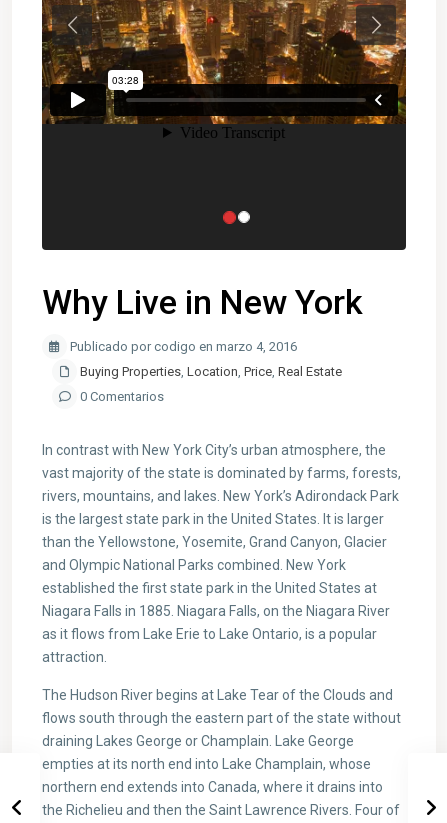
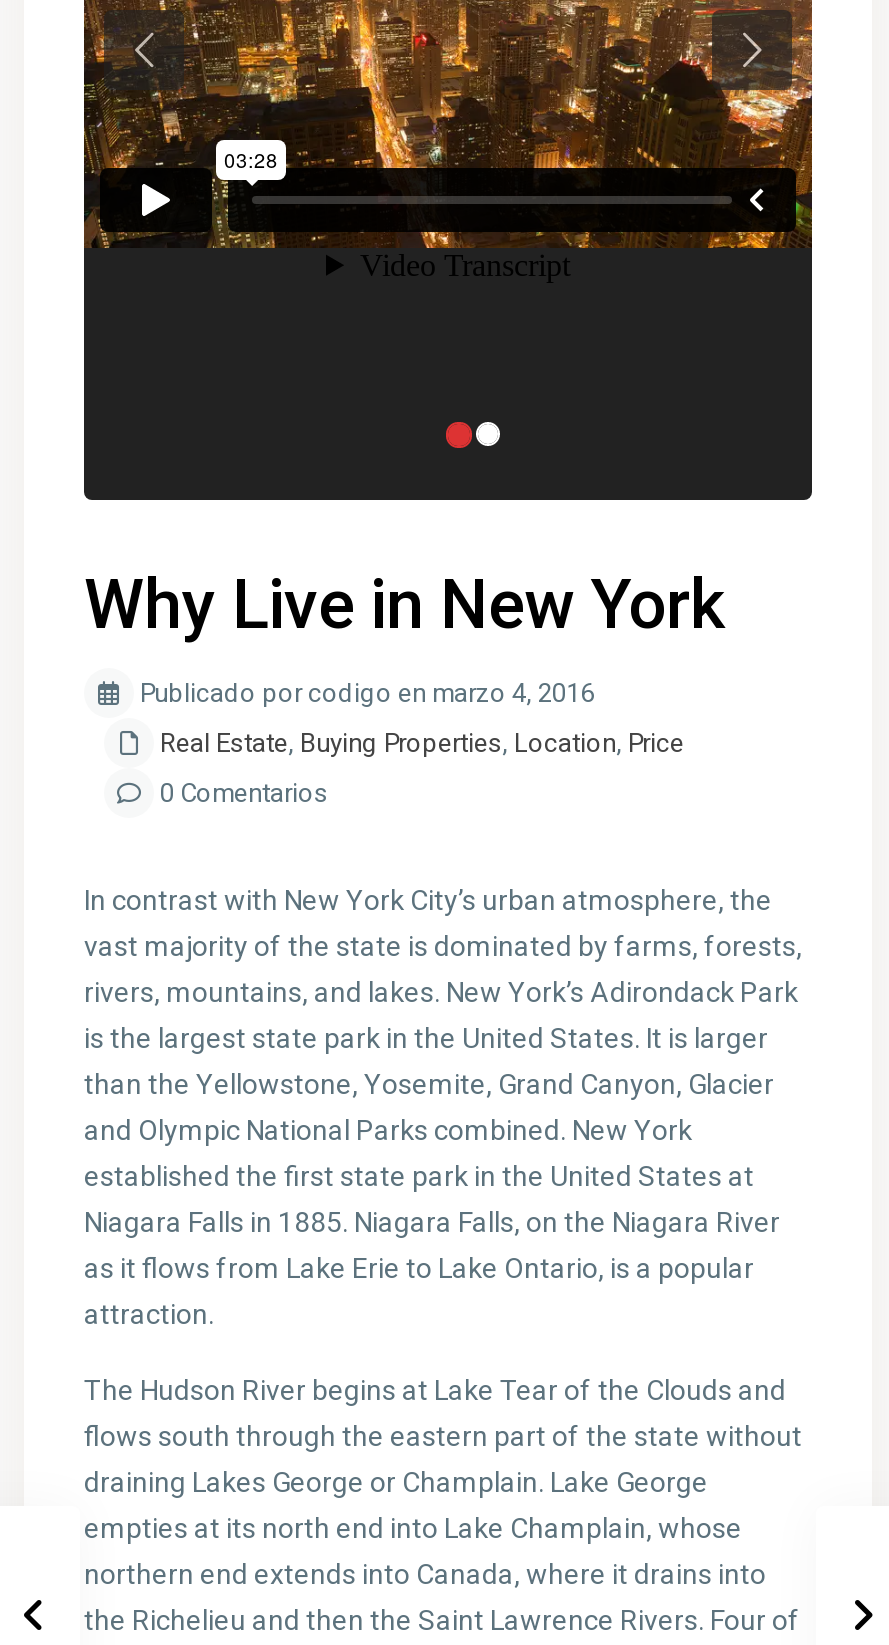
- Buying Properties, Location, Price, Real Estate
+ Real Estate, Buying Properties, Location, Price
